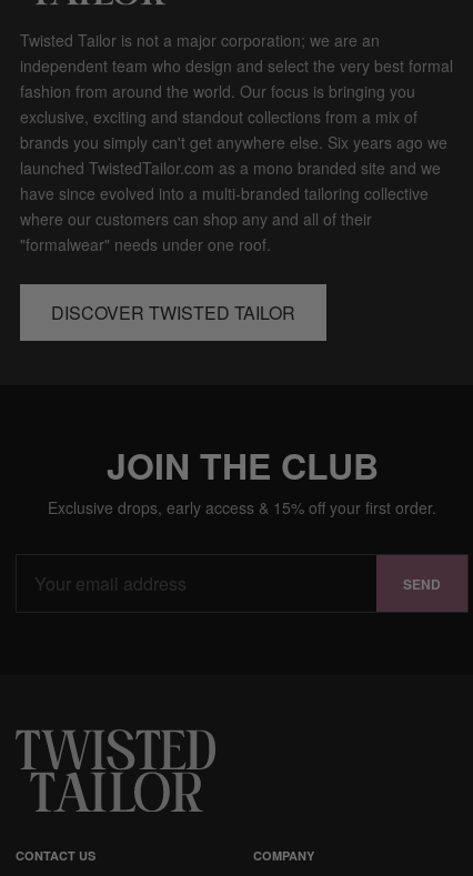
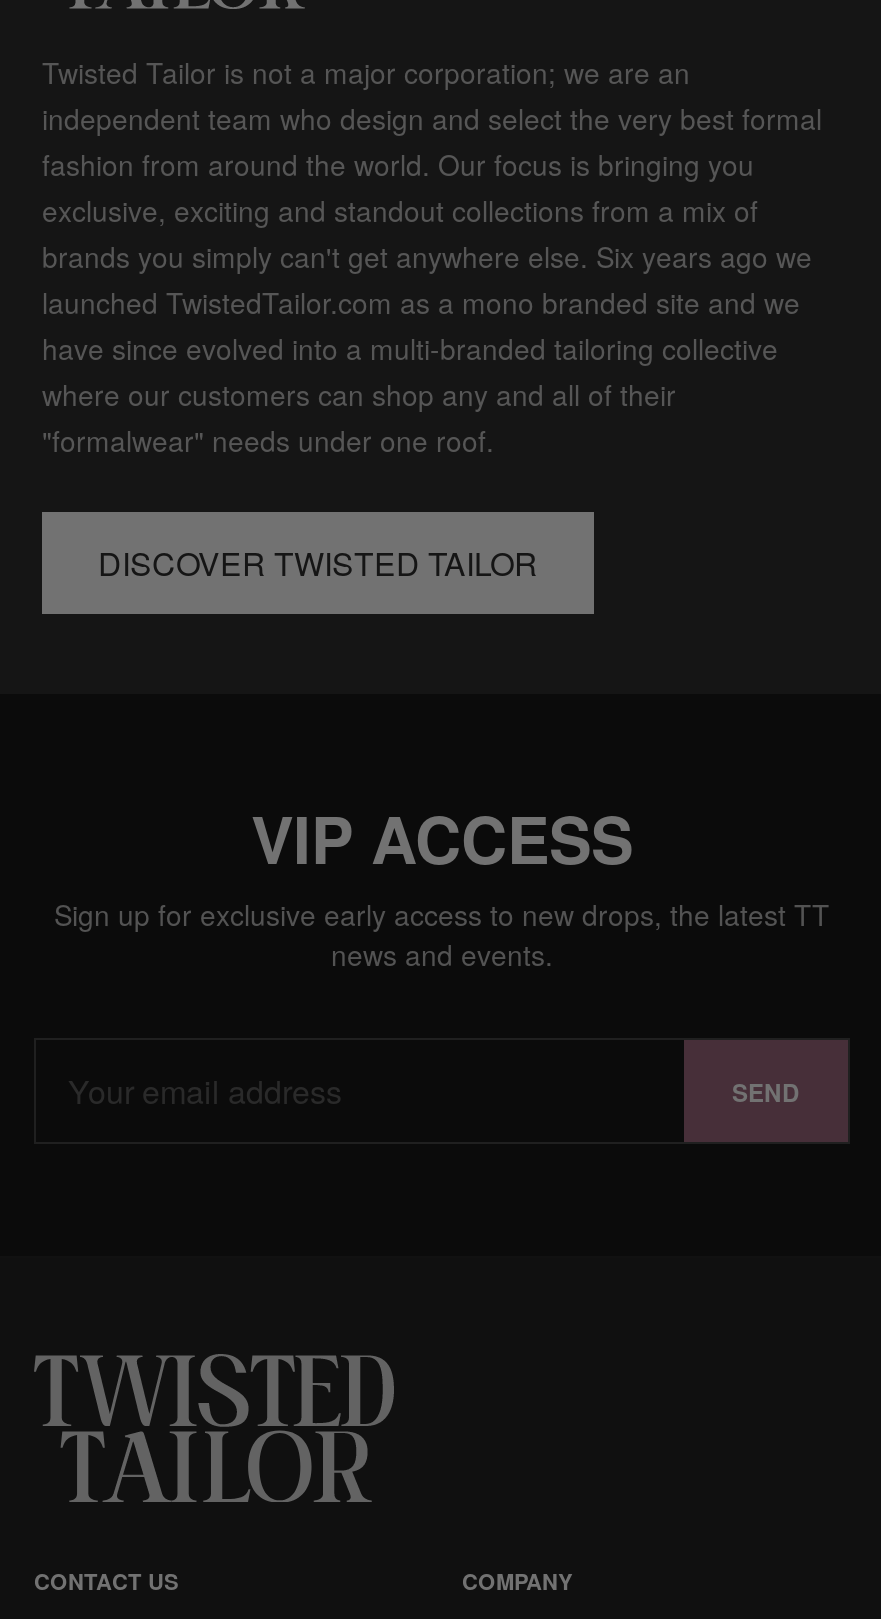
- JOIN THE CLUB
- Exclusive drops, early access & 15% off your first order.
+ VIP ACCESS
+ Sign up for exclusive early access to new drops, the latest TT
+ news and events.
